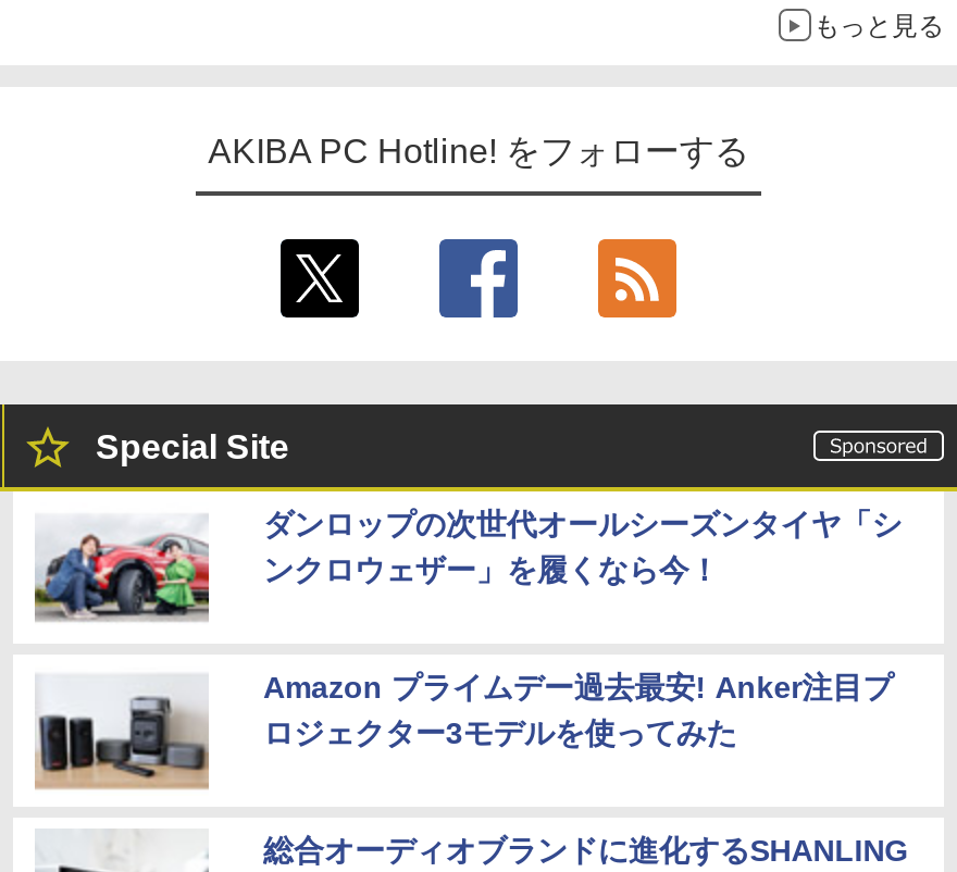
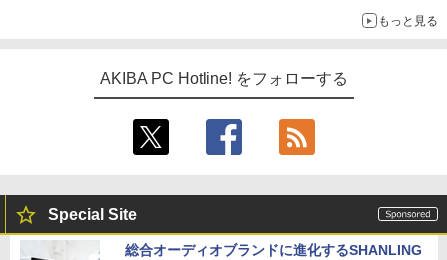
- [image]
- ダンロップの次世代オールシーズンタイヤ「シ
- ンクロウェザー」を履くなら今！
- Amazon プライムデー過去最安! Anker注目プ
- ロジェクター3モデルを使ってみた

- [image]
